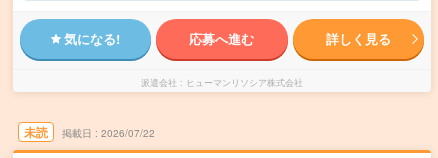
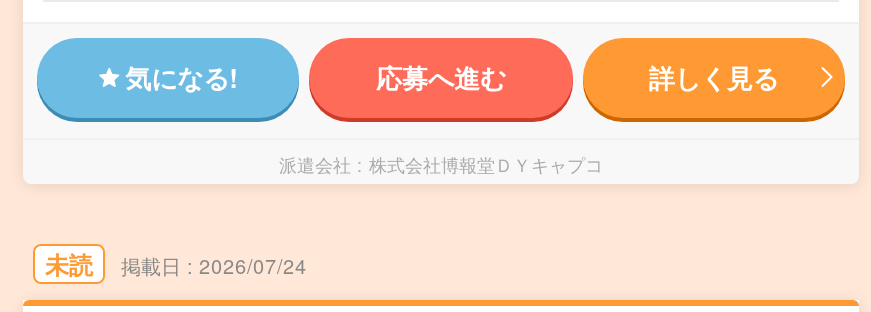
- ヒューマンリソシア株式会社
+ 株式会社博報堂ＤＹキャプコ

- 2026/07/22
+ 2026/07/24
